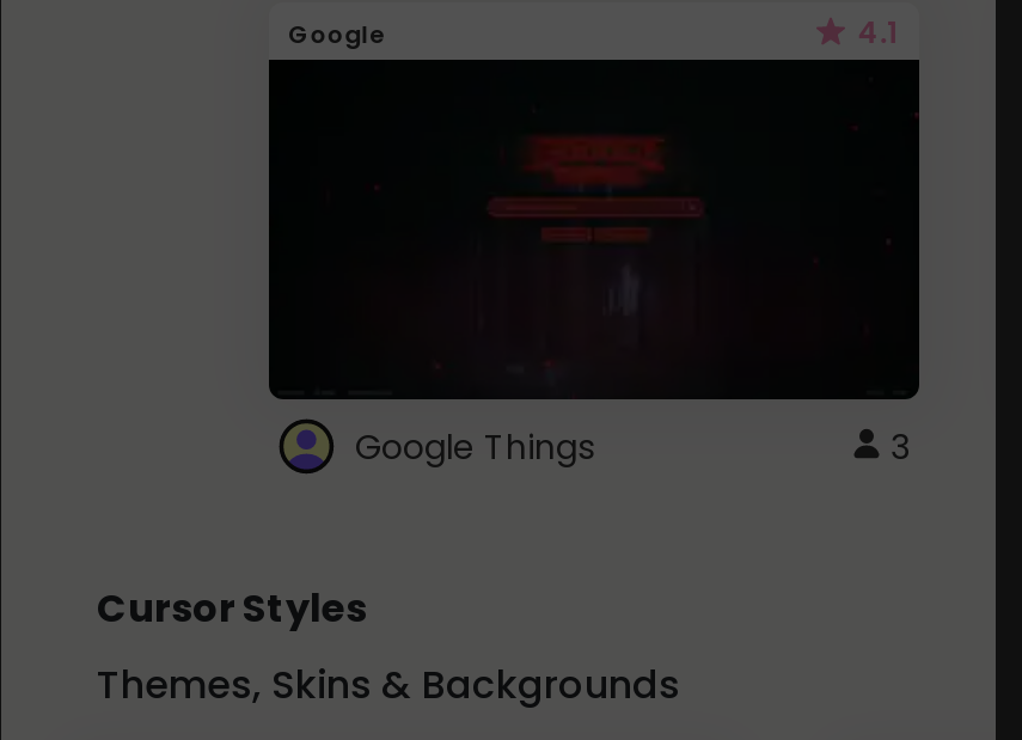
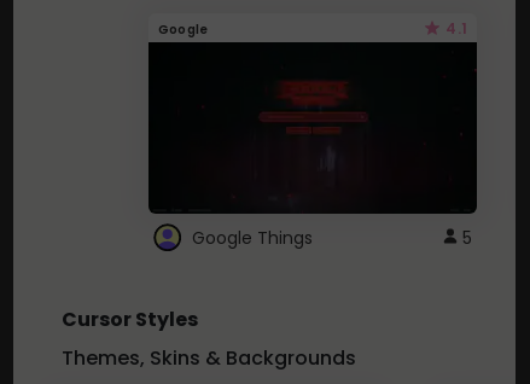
- 3
+ 5
